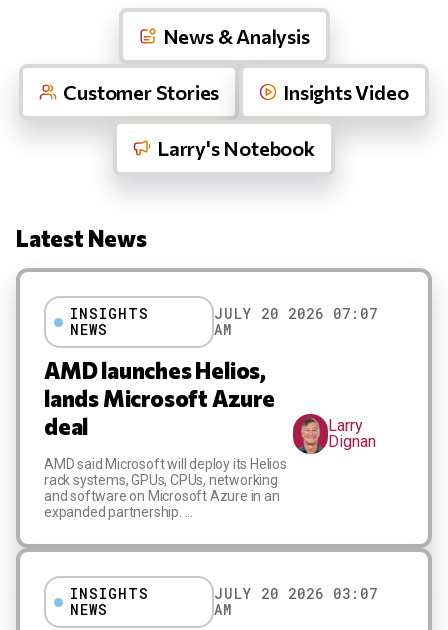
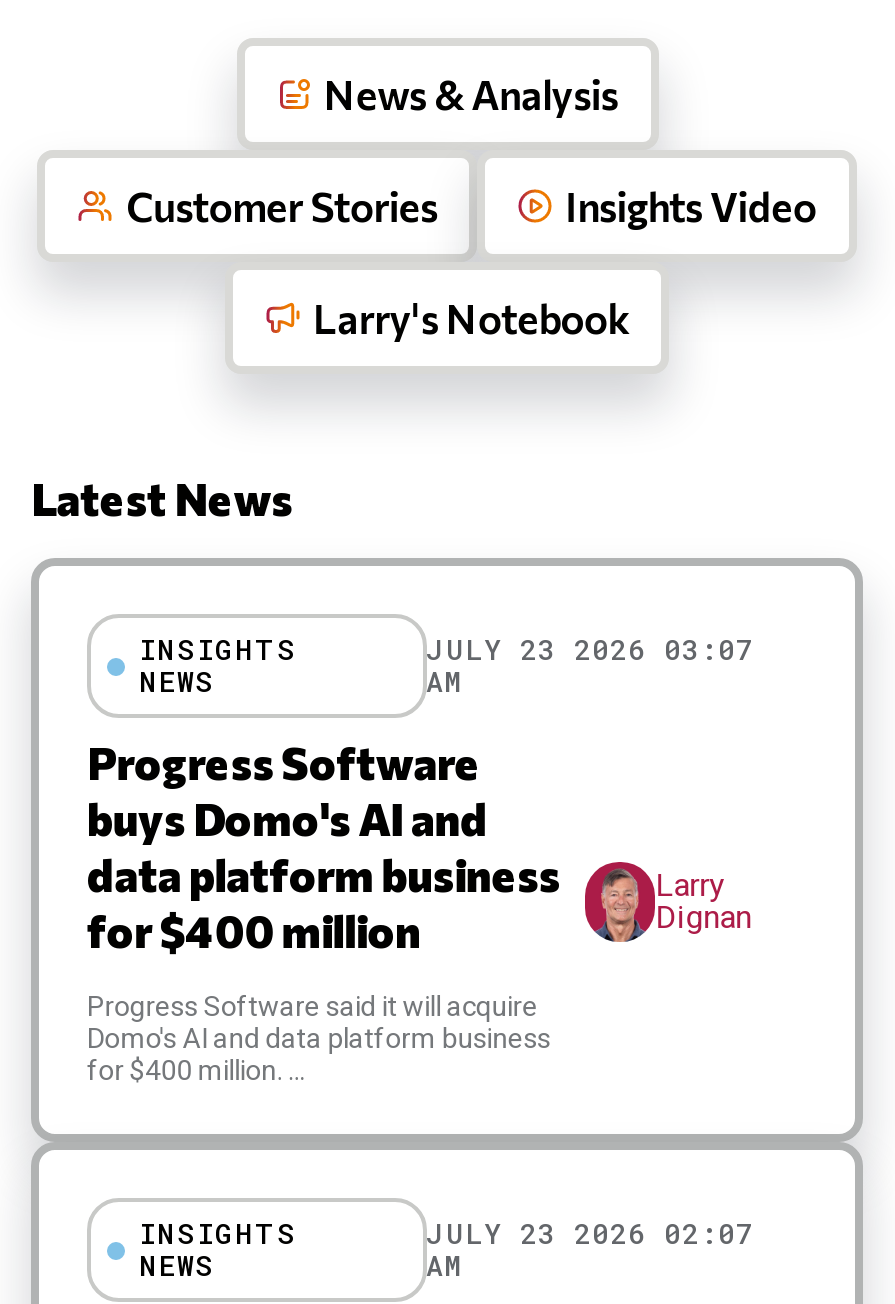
- JULY 20 2026 07:07
+ JULY 23 2026 03:07

- AMD launches Helios,
- lands Microsoft Azure
- deal
+ Progress Software
+ buys Domo's AI and
+ data platform business
+ for $400 million

- AMD said Microsoft will deploy its Helios
- rack systems, GPUs, CPUs, networking
- and software on Microsoft Azure in an
- expanded partnership. ...
+ Progress Software said it will acquire
+ Domo's AI and data platform business
+ for $400 million. ...

- JULY 20 2026 03:07
+ JULY 23 2026 02:07
